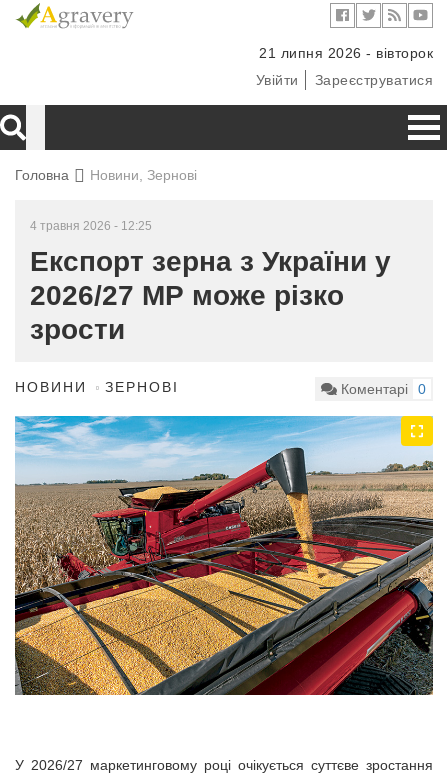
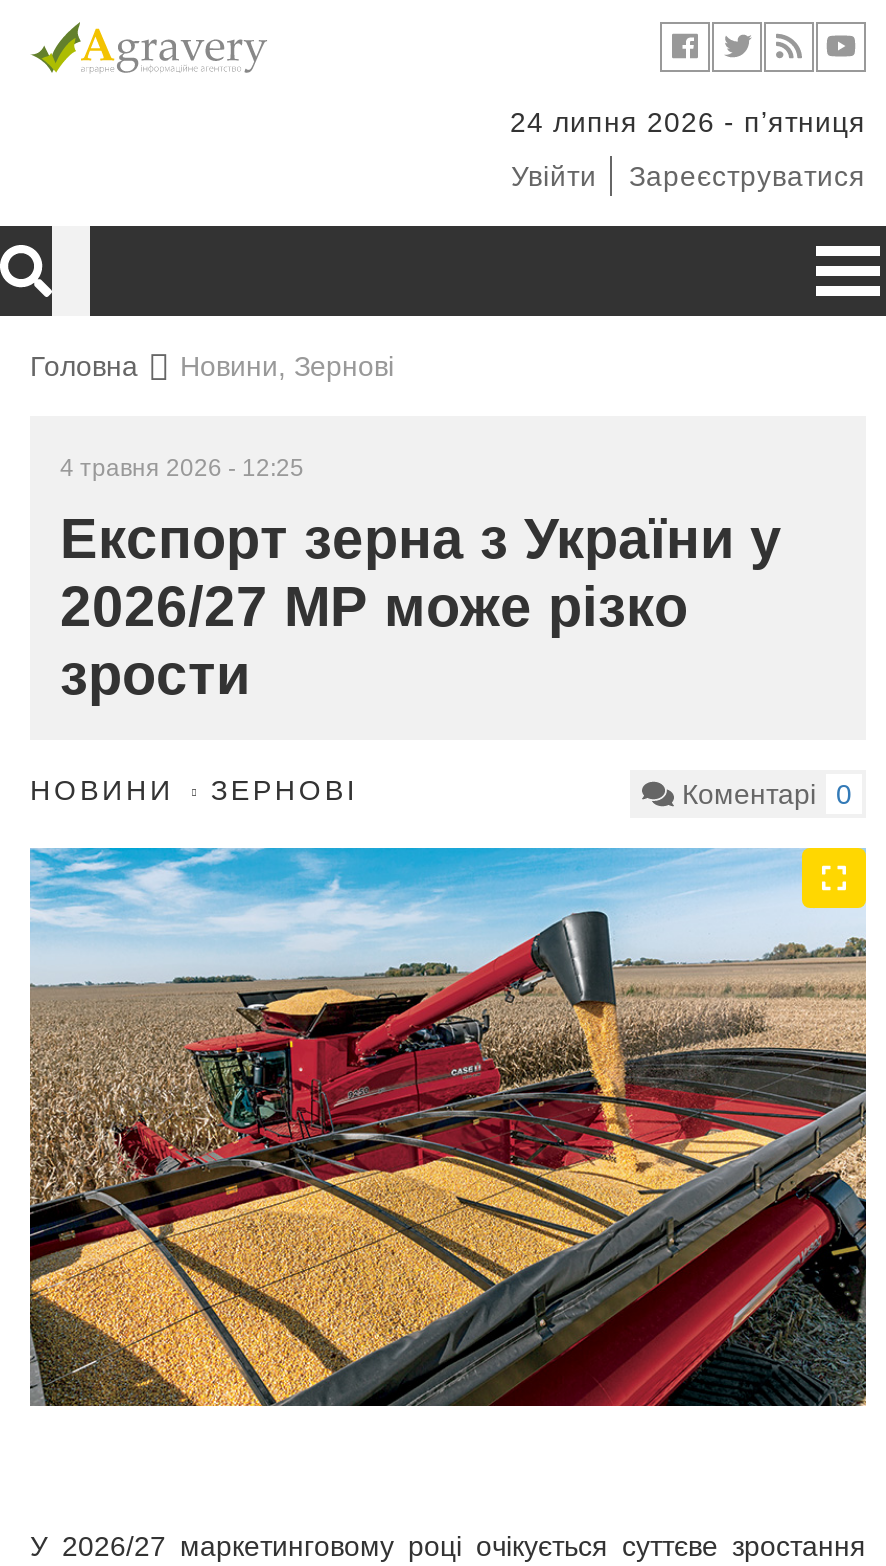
- 21 липня 2026 - вівторок
+ 24 липня 2026 - пʼятниця
